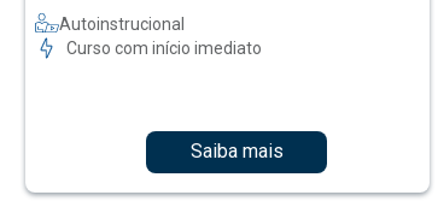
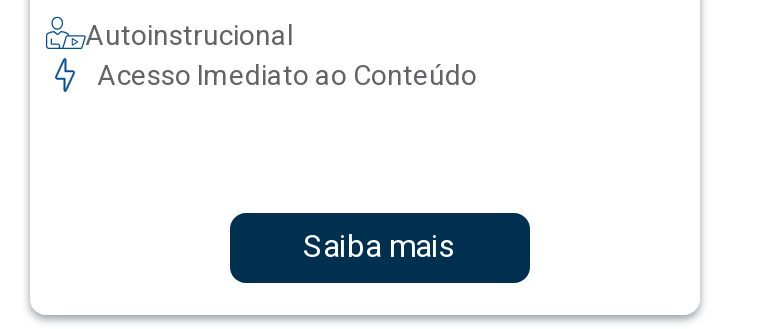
- Curso com início imediato
+ Acesso Imediato ao Conteúdo
